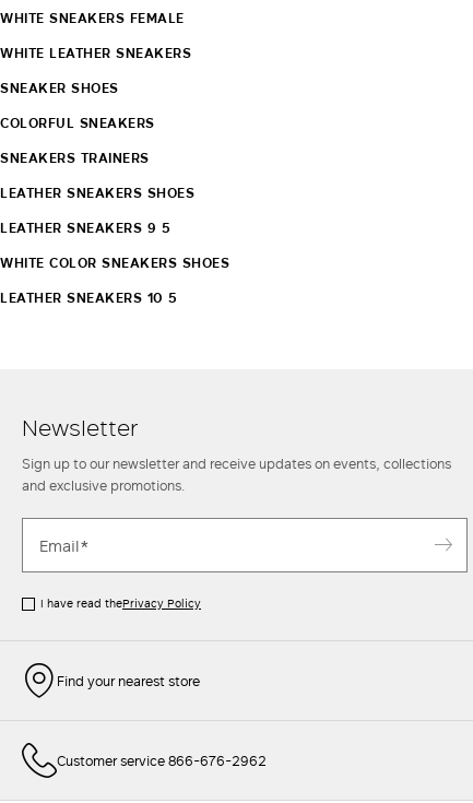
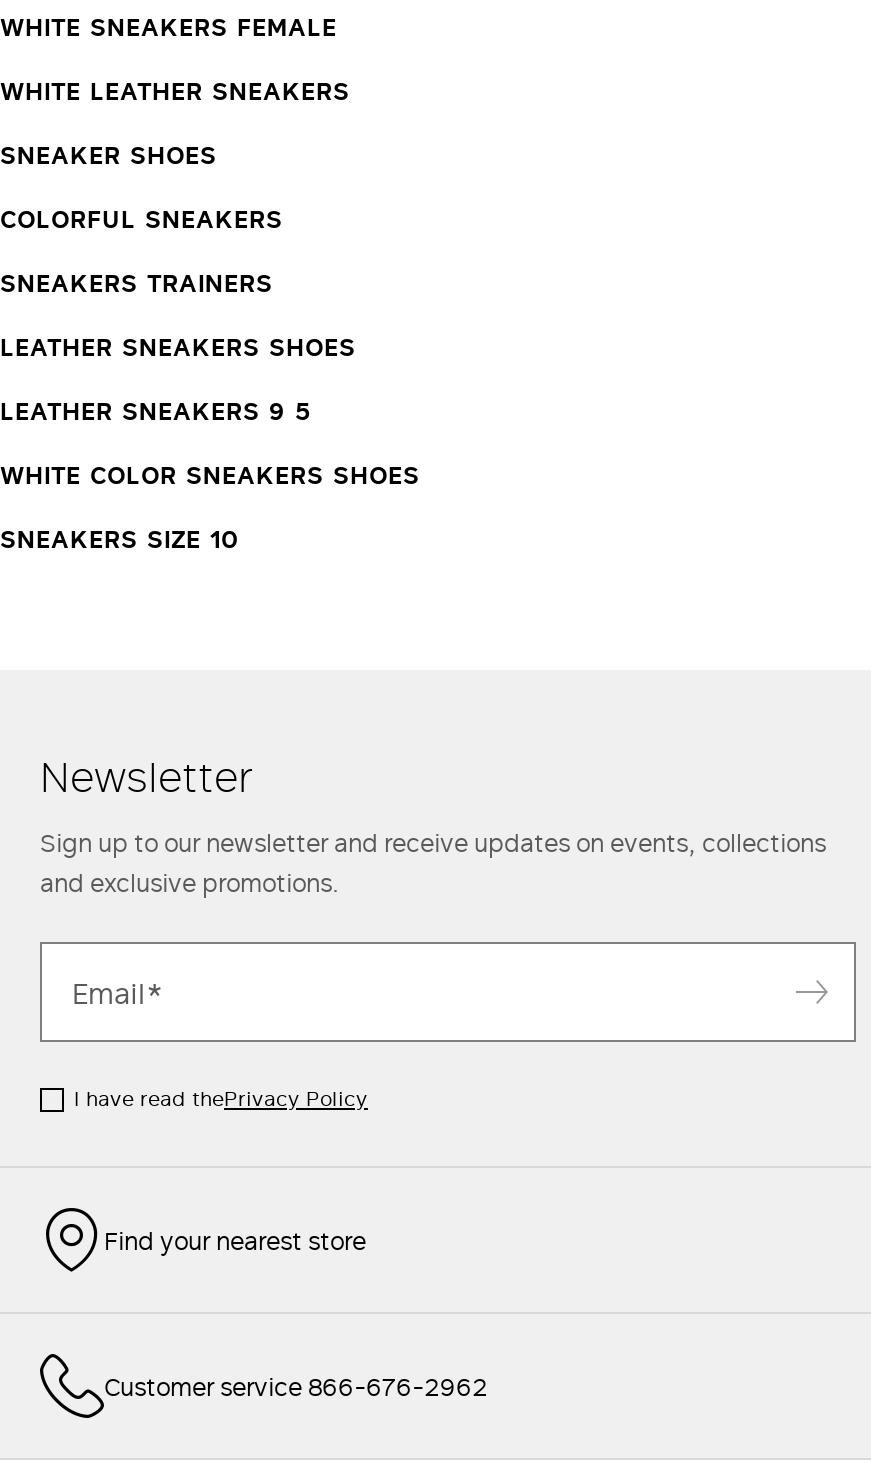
- LEATHER SNEAKERS 10 5
+ SNEAKERS SIZE 10
